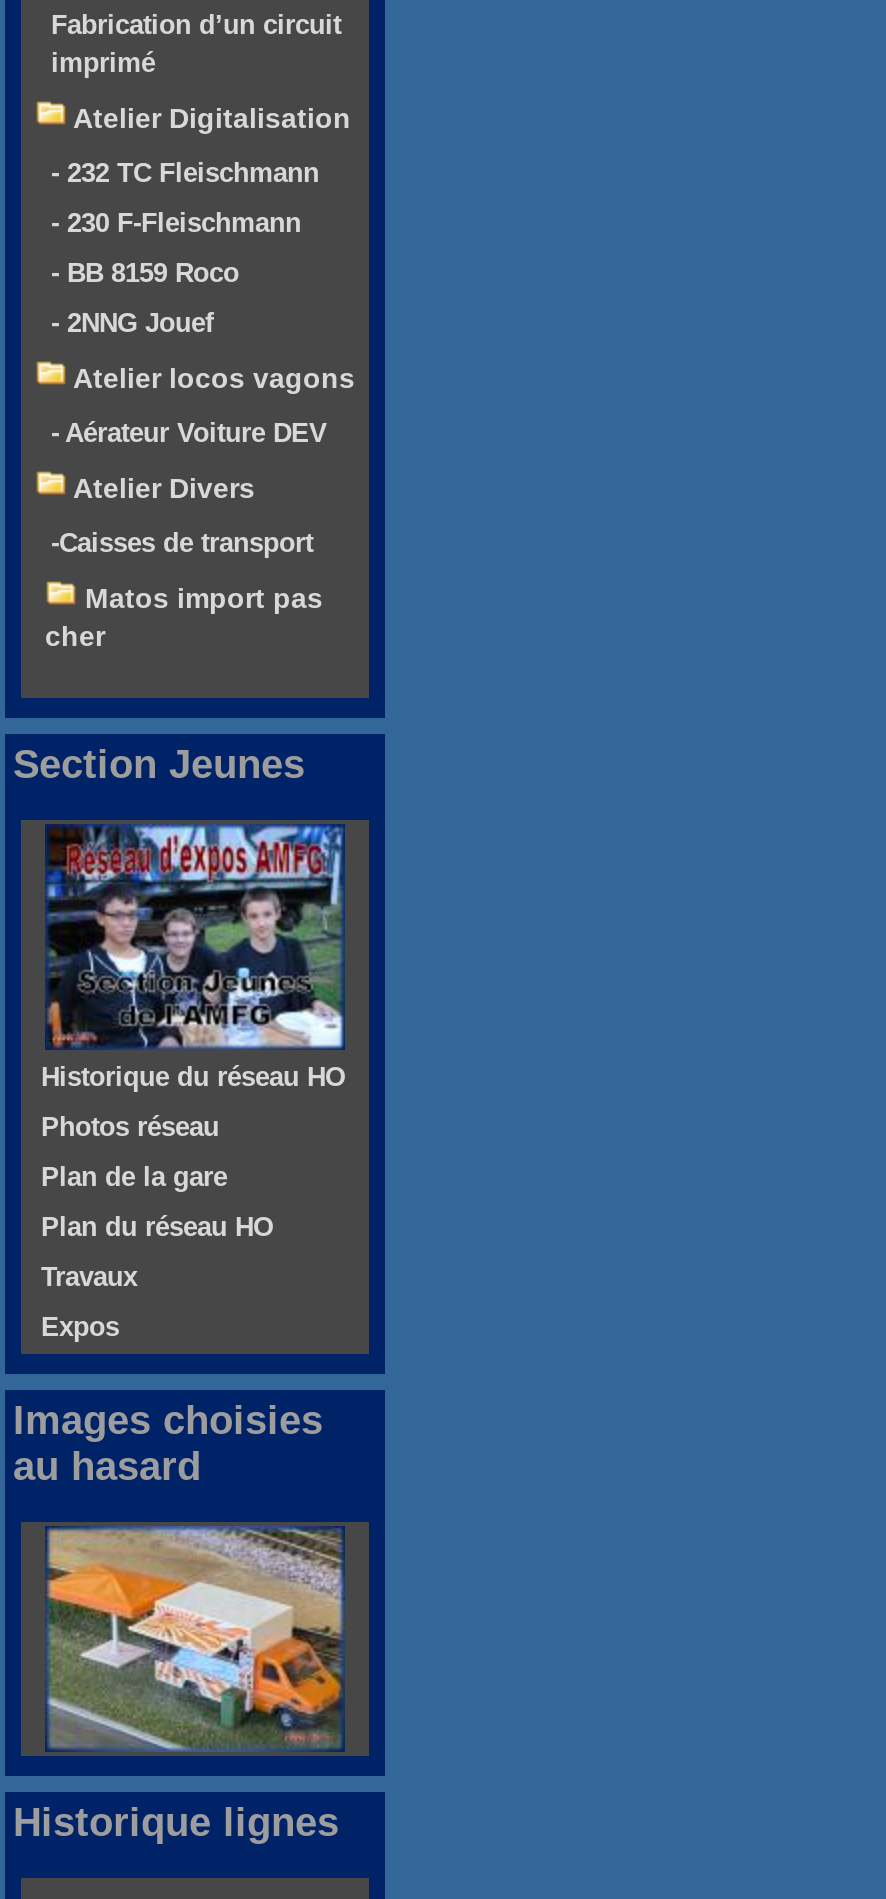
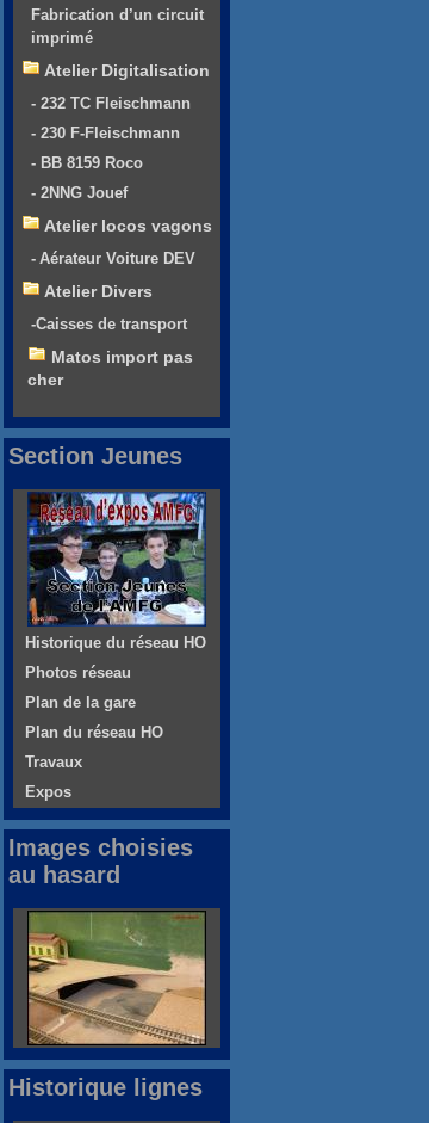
- [image]
+ [image]
